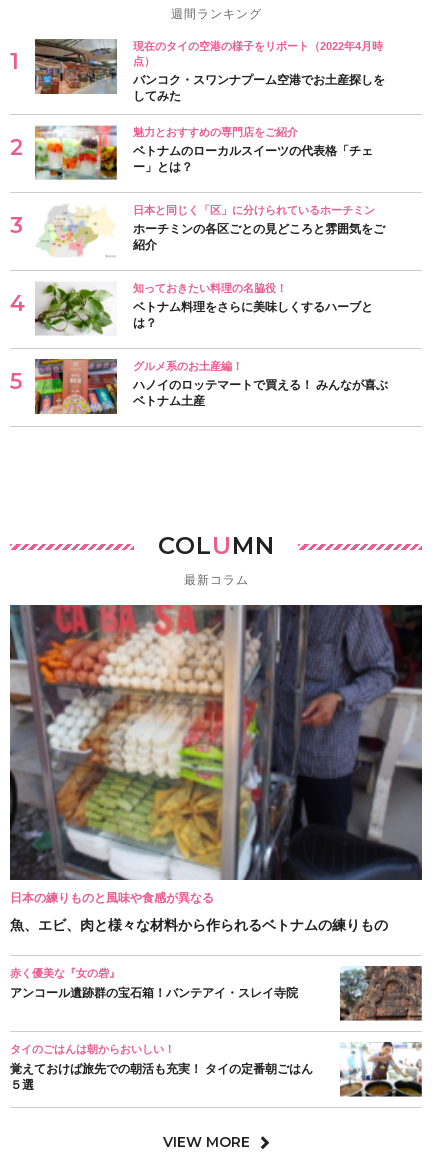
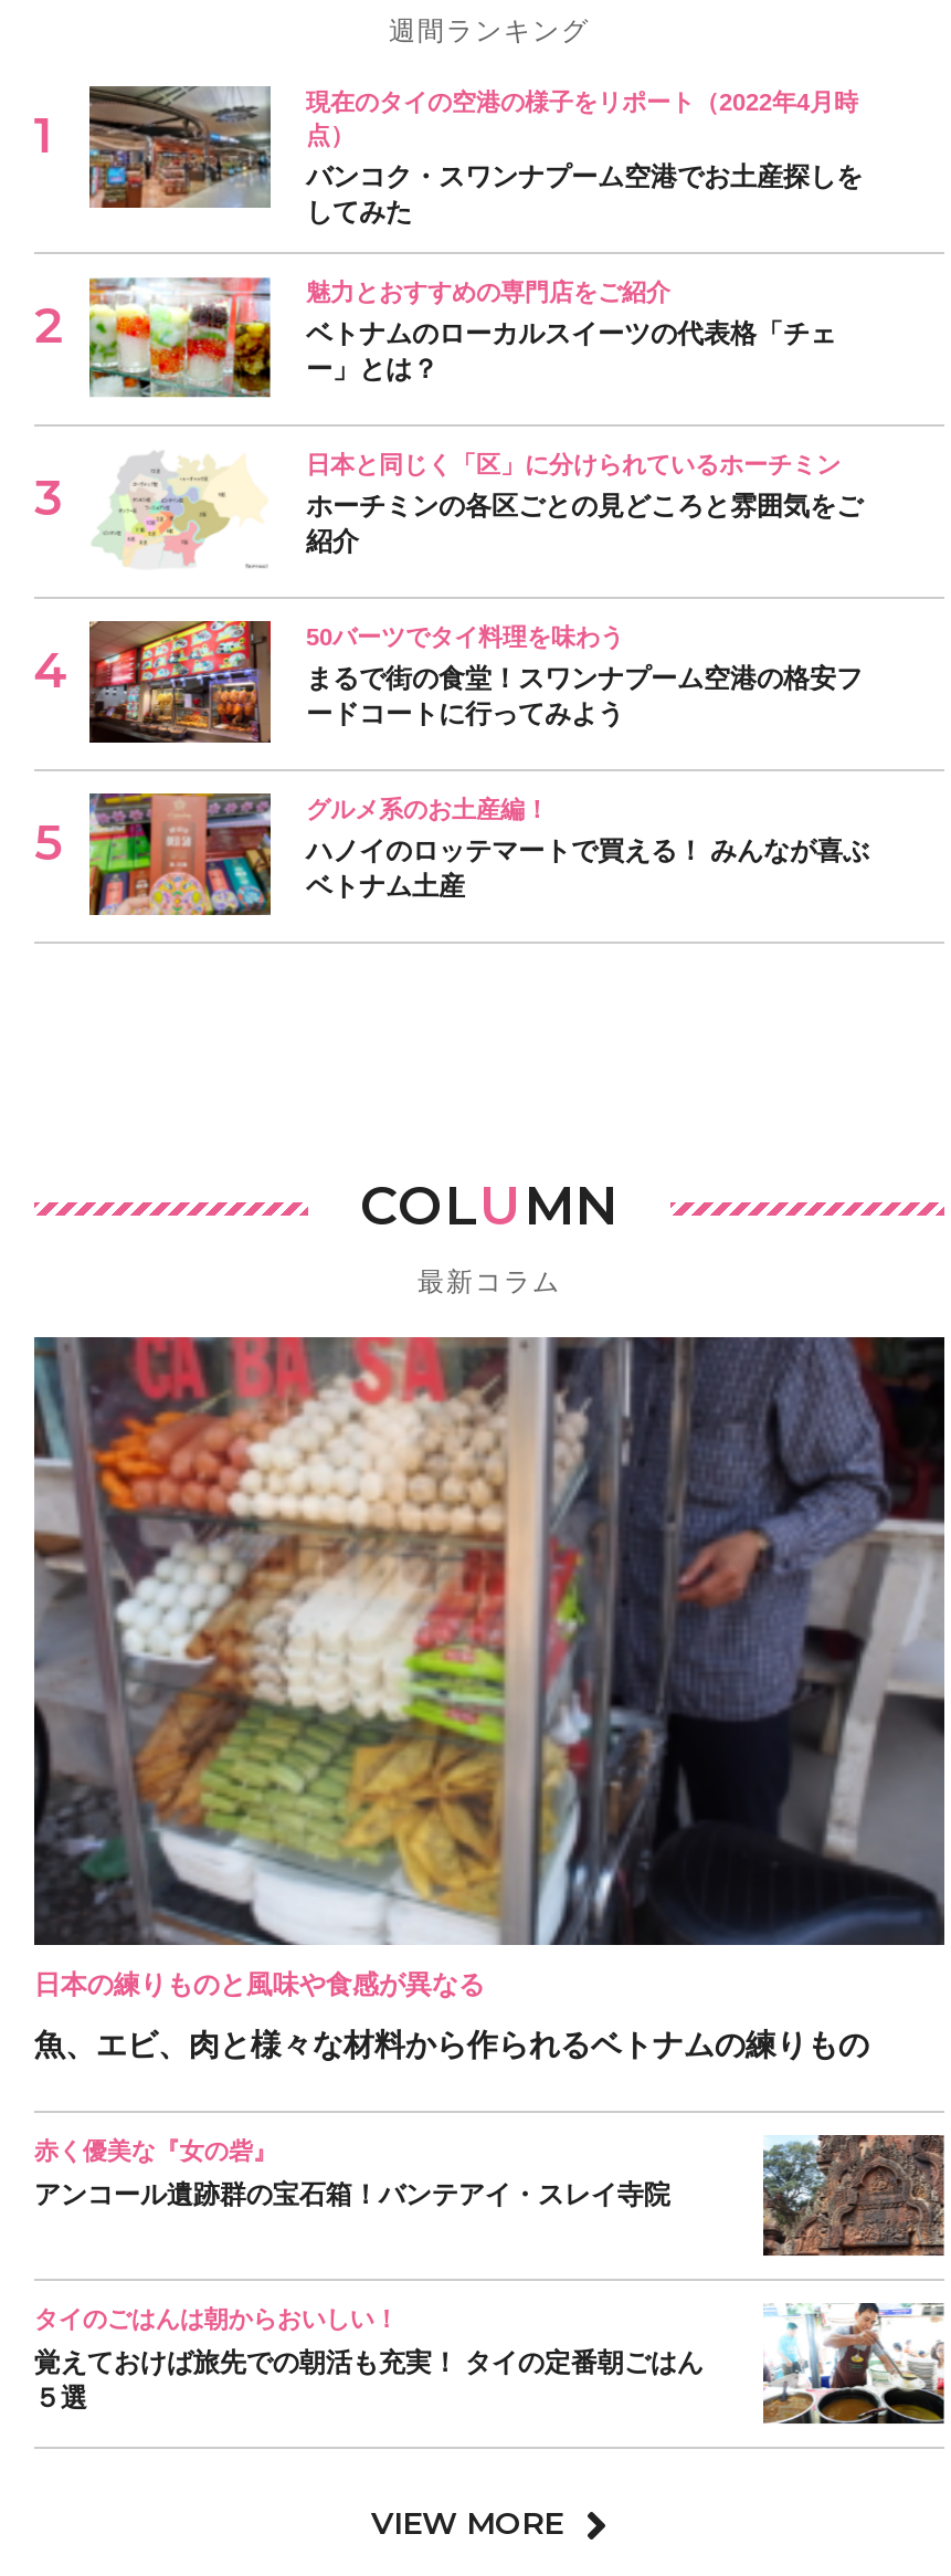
- [image]
- 知っておきたい料理の名脇役！
- ベトナム料理をさらに美味しくするハーブと
- は？
+ [image]
+ 50バーツでタイ料理を味わう
+ まるで街の食堂！スワンナプーム空港の格安フ
+ ードコートに行ってみよう
